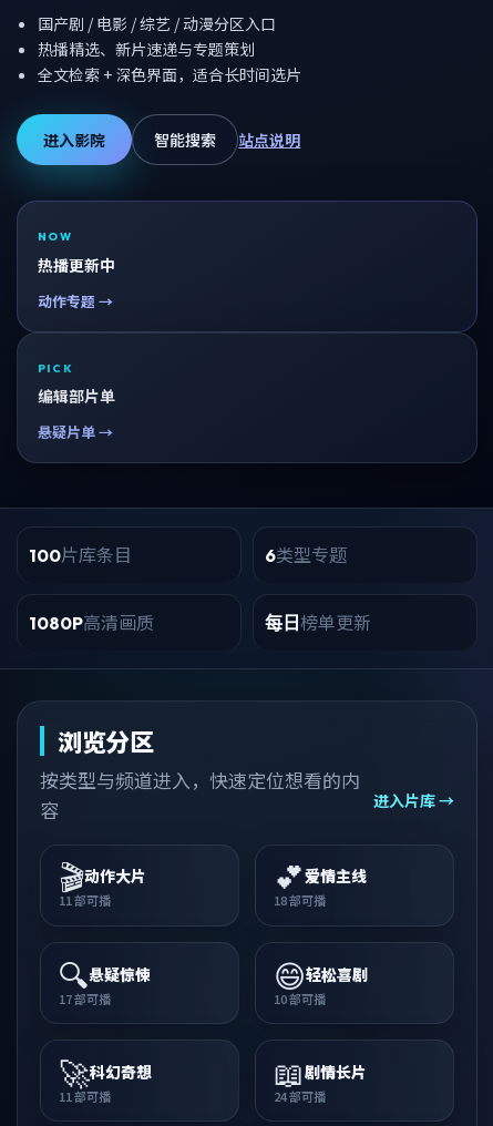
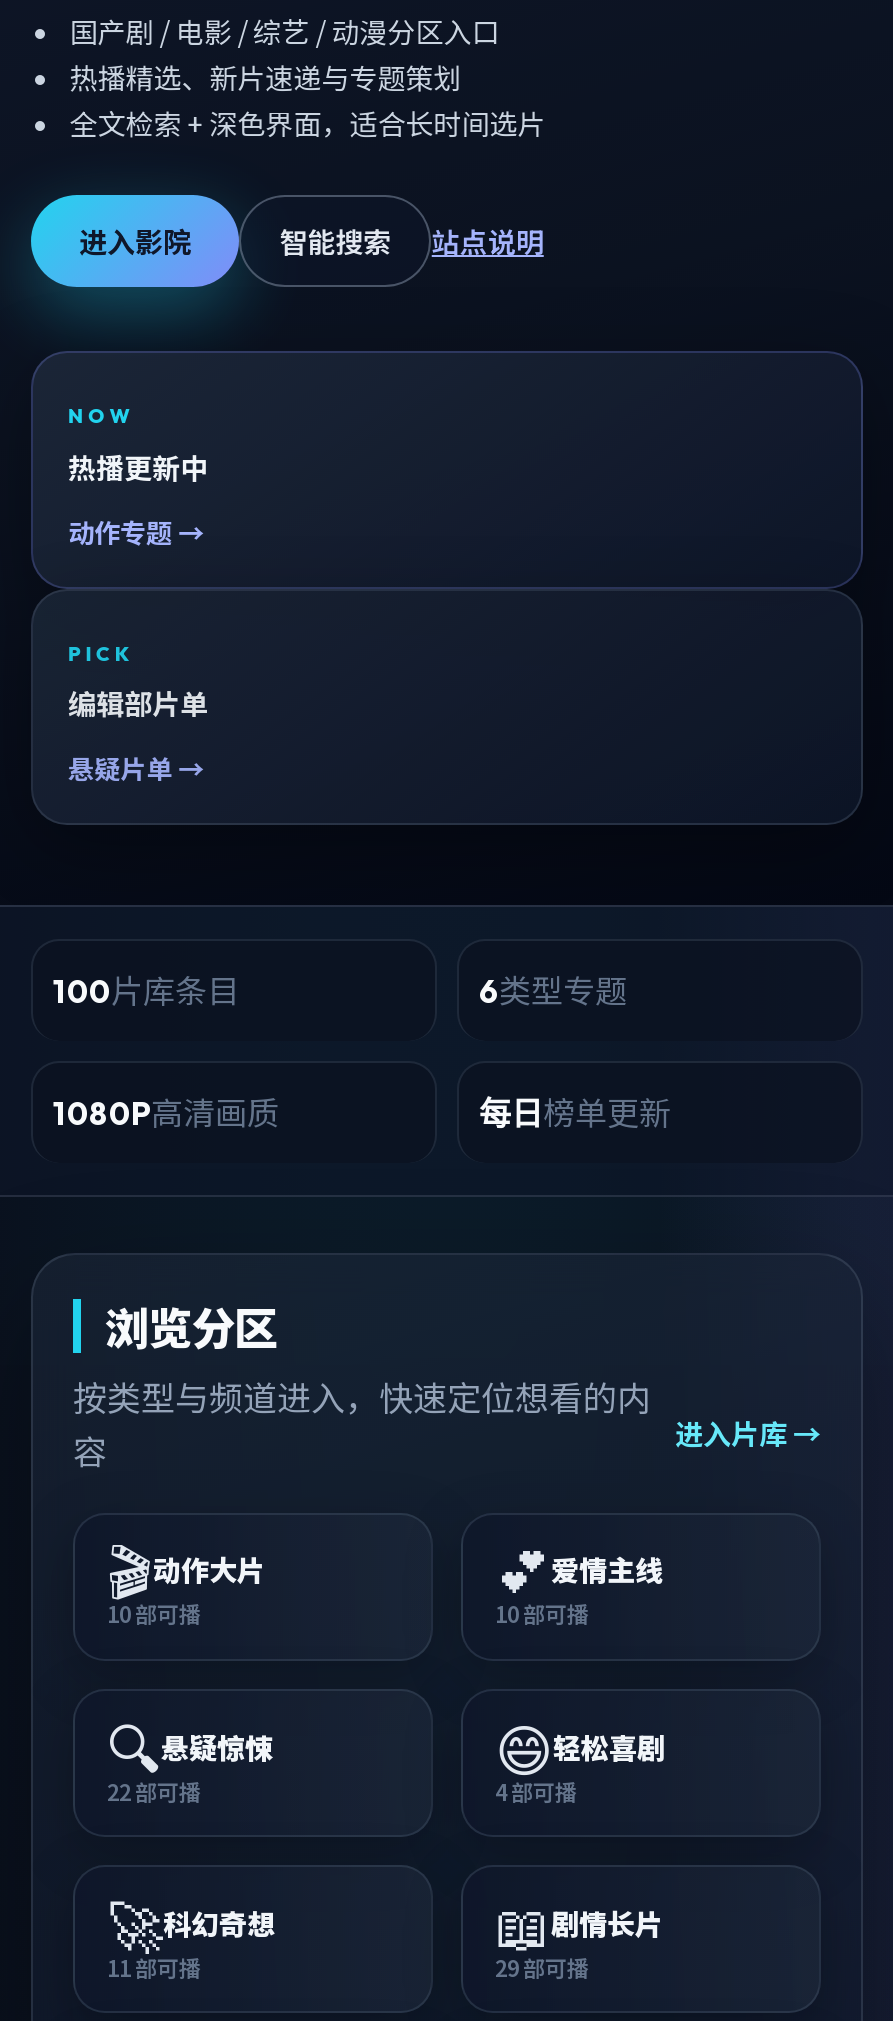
- 11部可播
+ 10部可播

- 18部可播
+ 10部可播

- 17部可播
+ 22部可播

- 10部可播
+ 4部可播

- 24部可播
+ 29部可播
